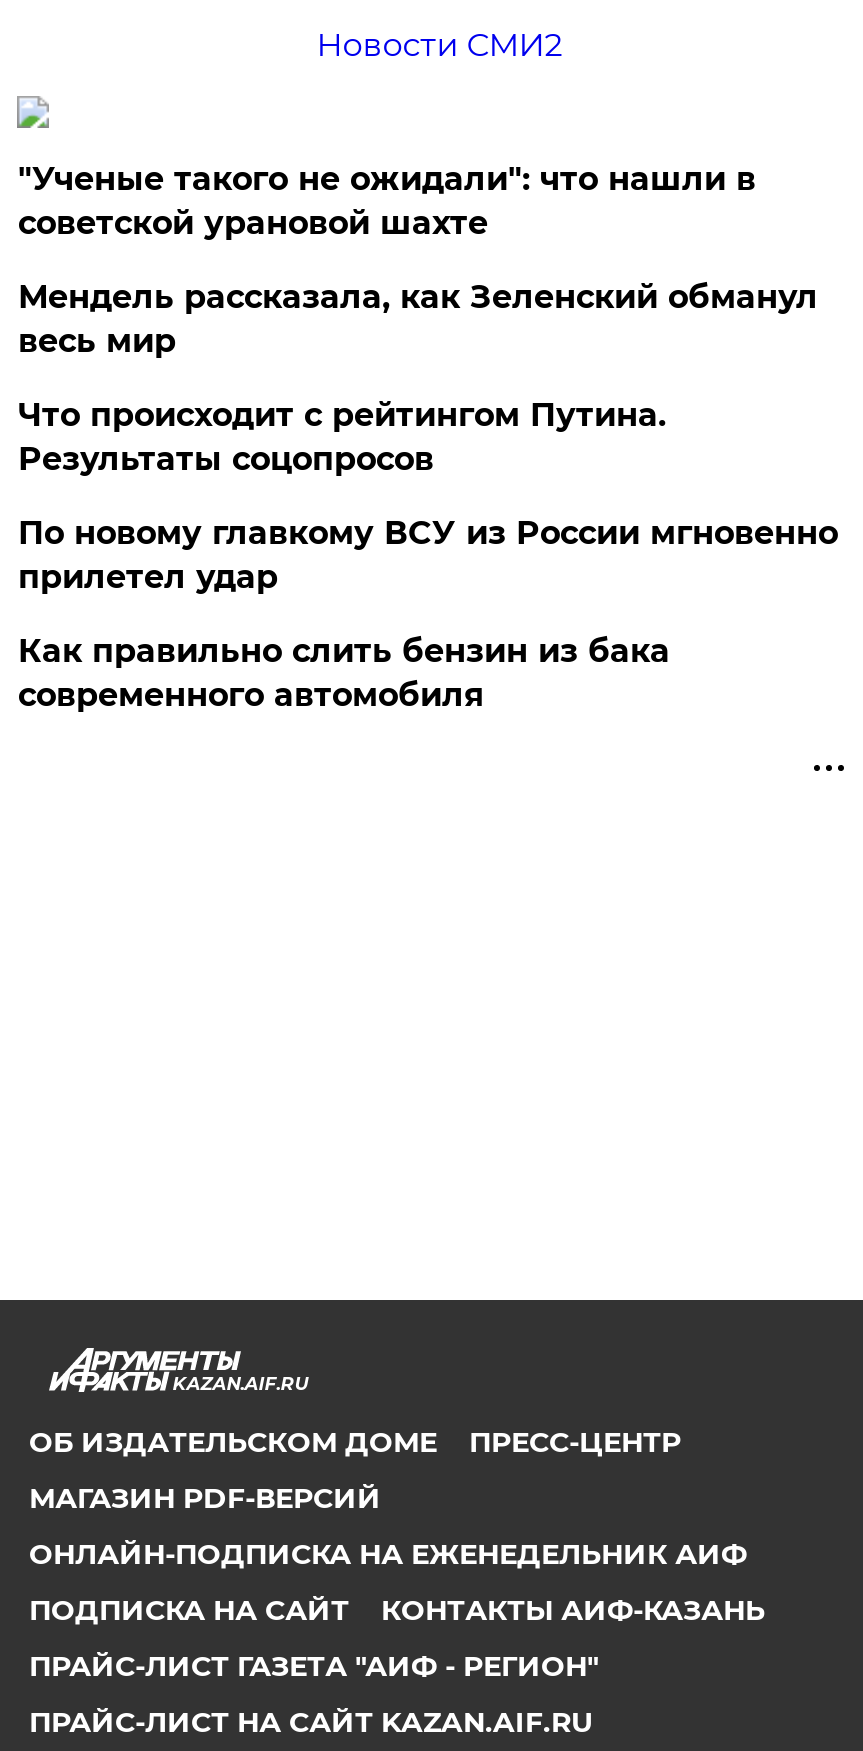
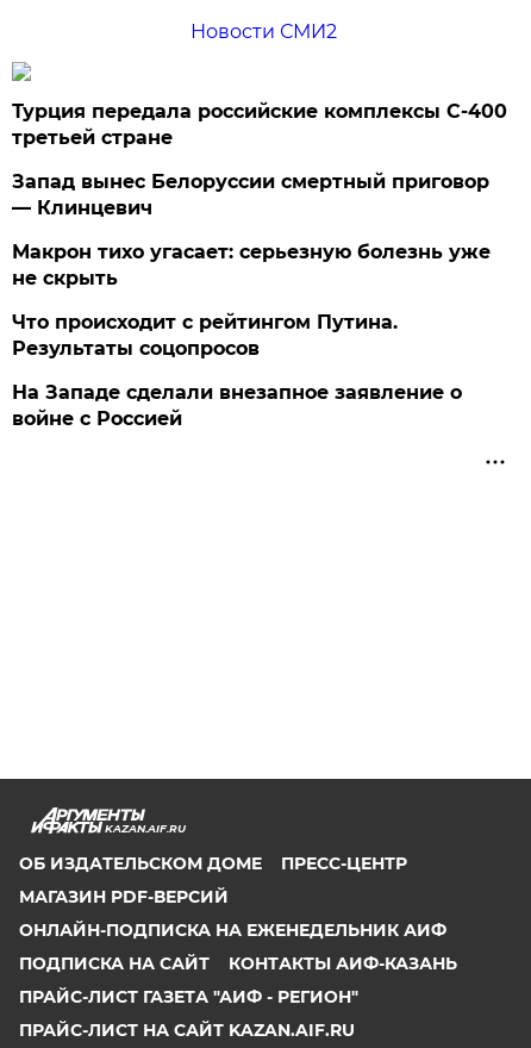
- "Ученые такого не ожидали": что нашли в
- советской урановой шахте
- Мендель рассказала, как Зеленский обманул
- весь мир
+ Турция передала российские комплексы С-400
+ третьей стране
+ Запад вынес Белоруссии смертный приговор
+ — Клинцевич
+ Макрон тихо угасает: серьезную болезнь уже
+ не скрыть

moved down: Что происходит с рейтингом Путина. | Результаты соцопросов

- По новому главкому ВСУ из России мгновенно
- прилетел удар
- Как правильно слить бензин из бака
- современного автомобиля
+ На Западе сделали внезапное заявление о
+ войне с Россией
